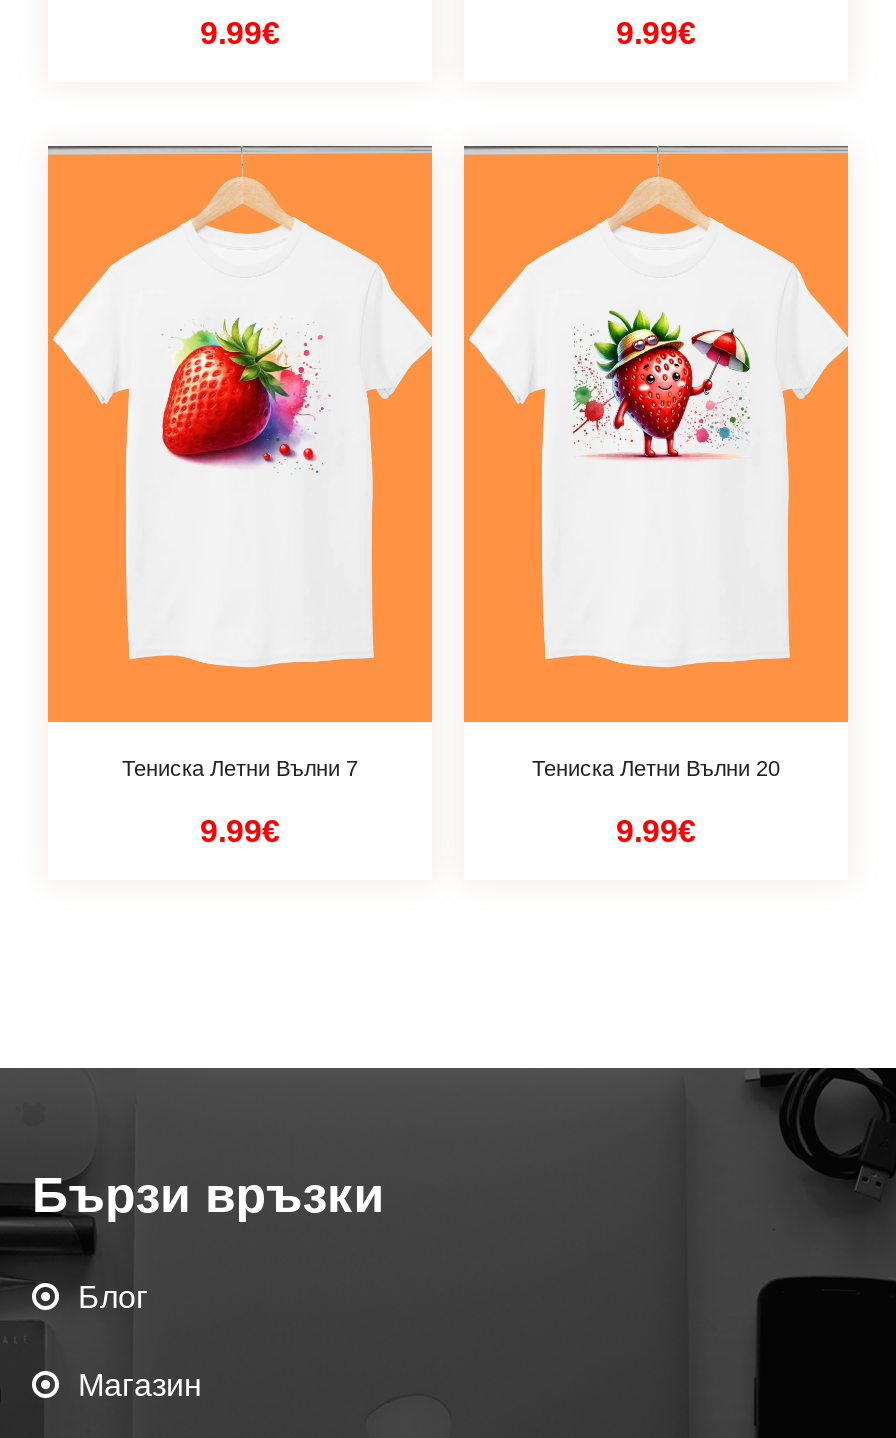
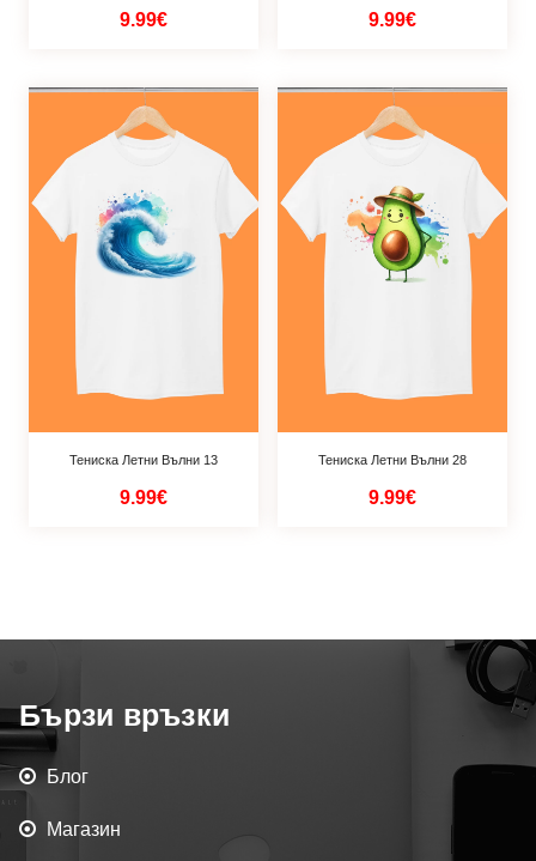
- [image]
+ [image]

- [image]
+ [image]

- Тениска Летни Вълни 7
+ Тениска Летни Вълни 13

- Тениска Летни Вълни 20
+ Тениска Летни Вълни 28
